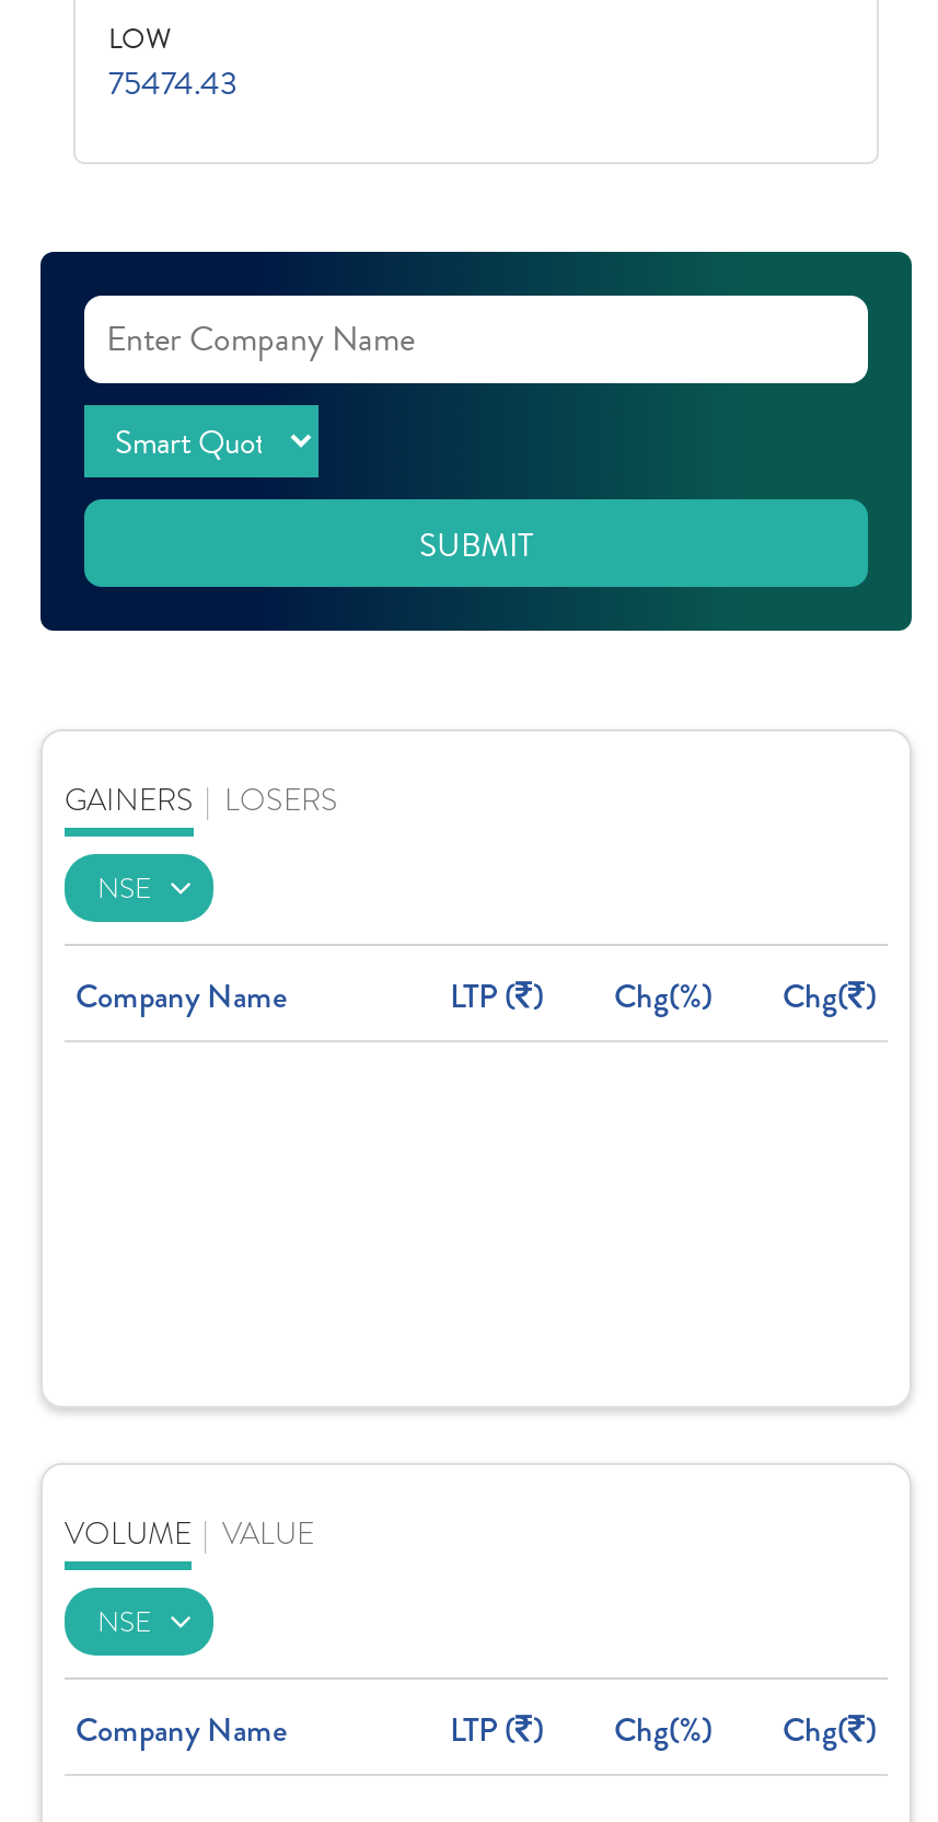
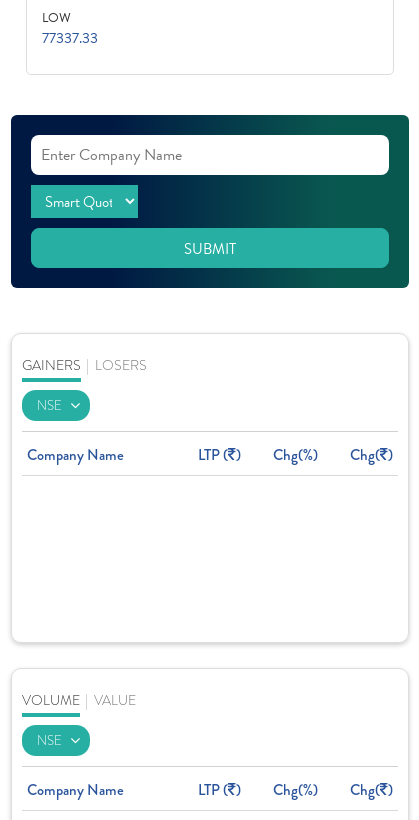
- 75474.43
+ 77337.33
